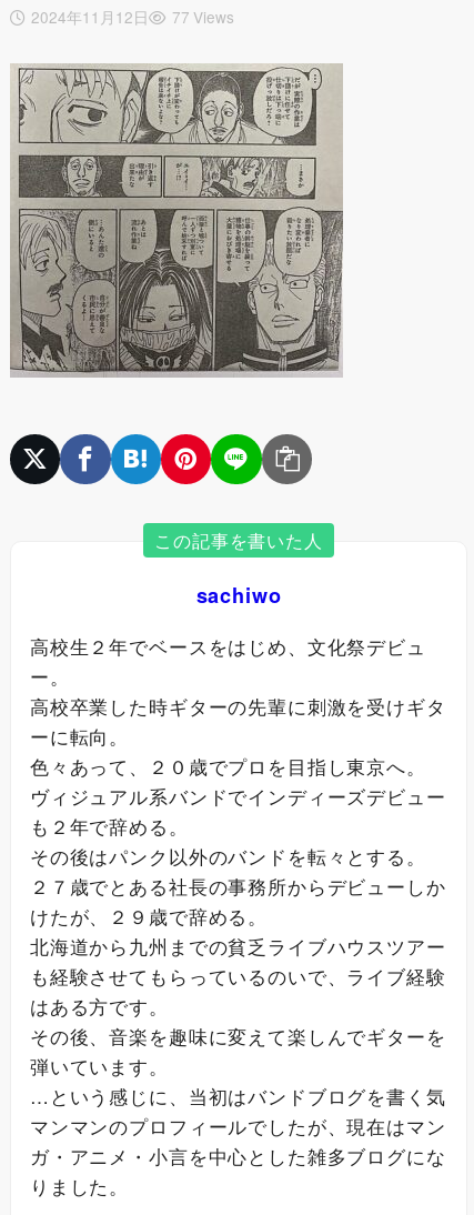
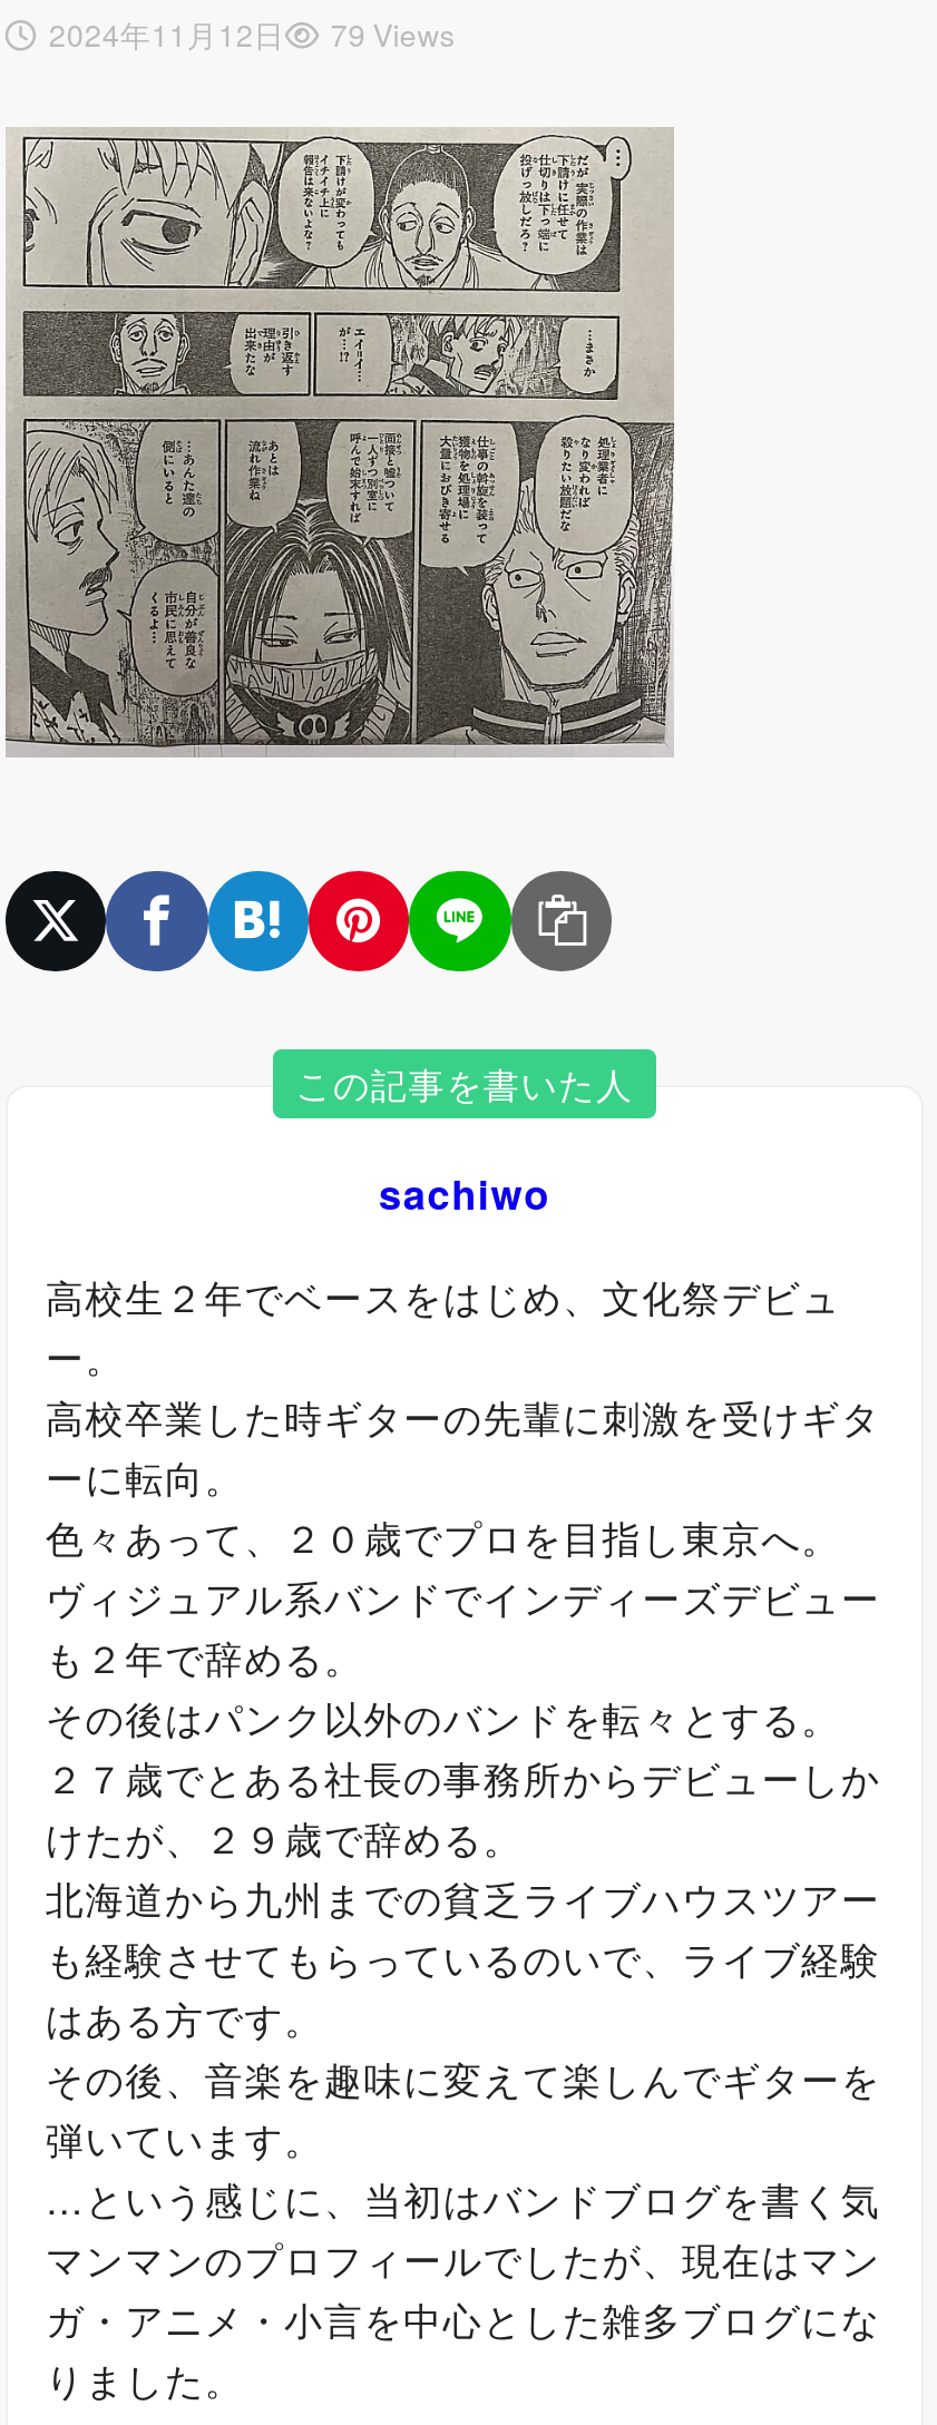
- 2024年11月12日 77 Views
+ 2024年11月12日 79 Views
